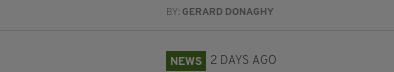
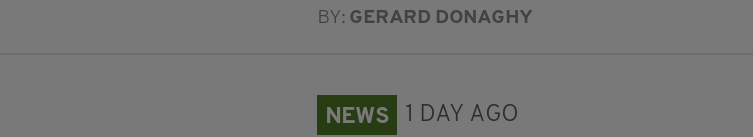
- NEWS 2 DAYS AGO
+ NEWS 1 DAY AGO
